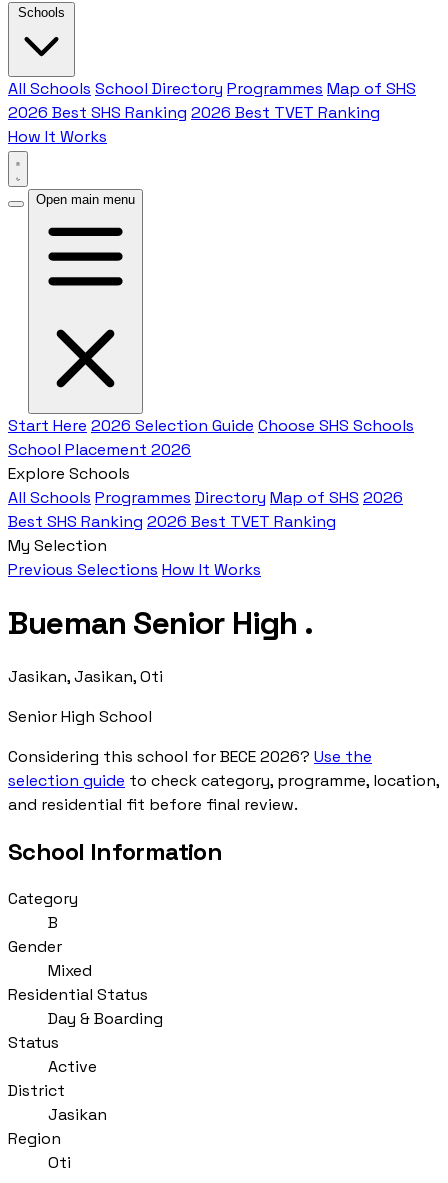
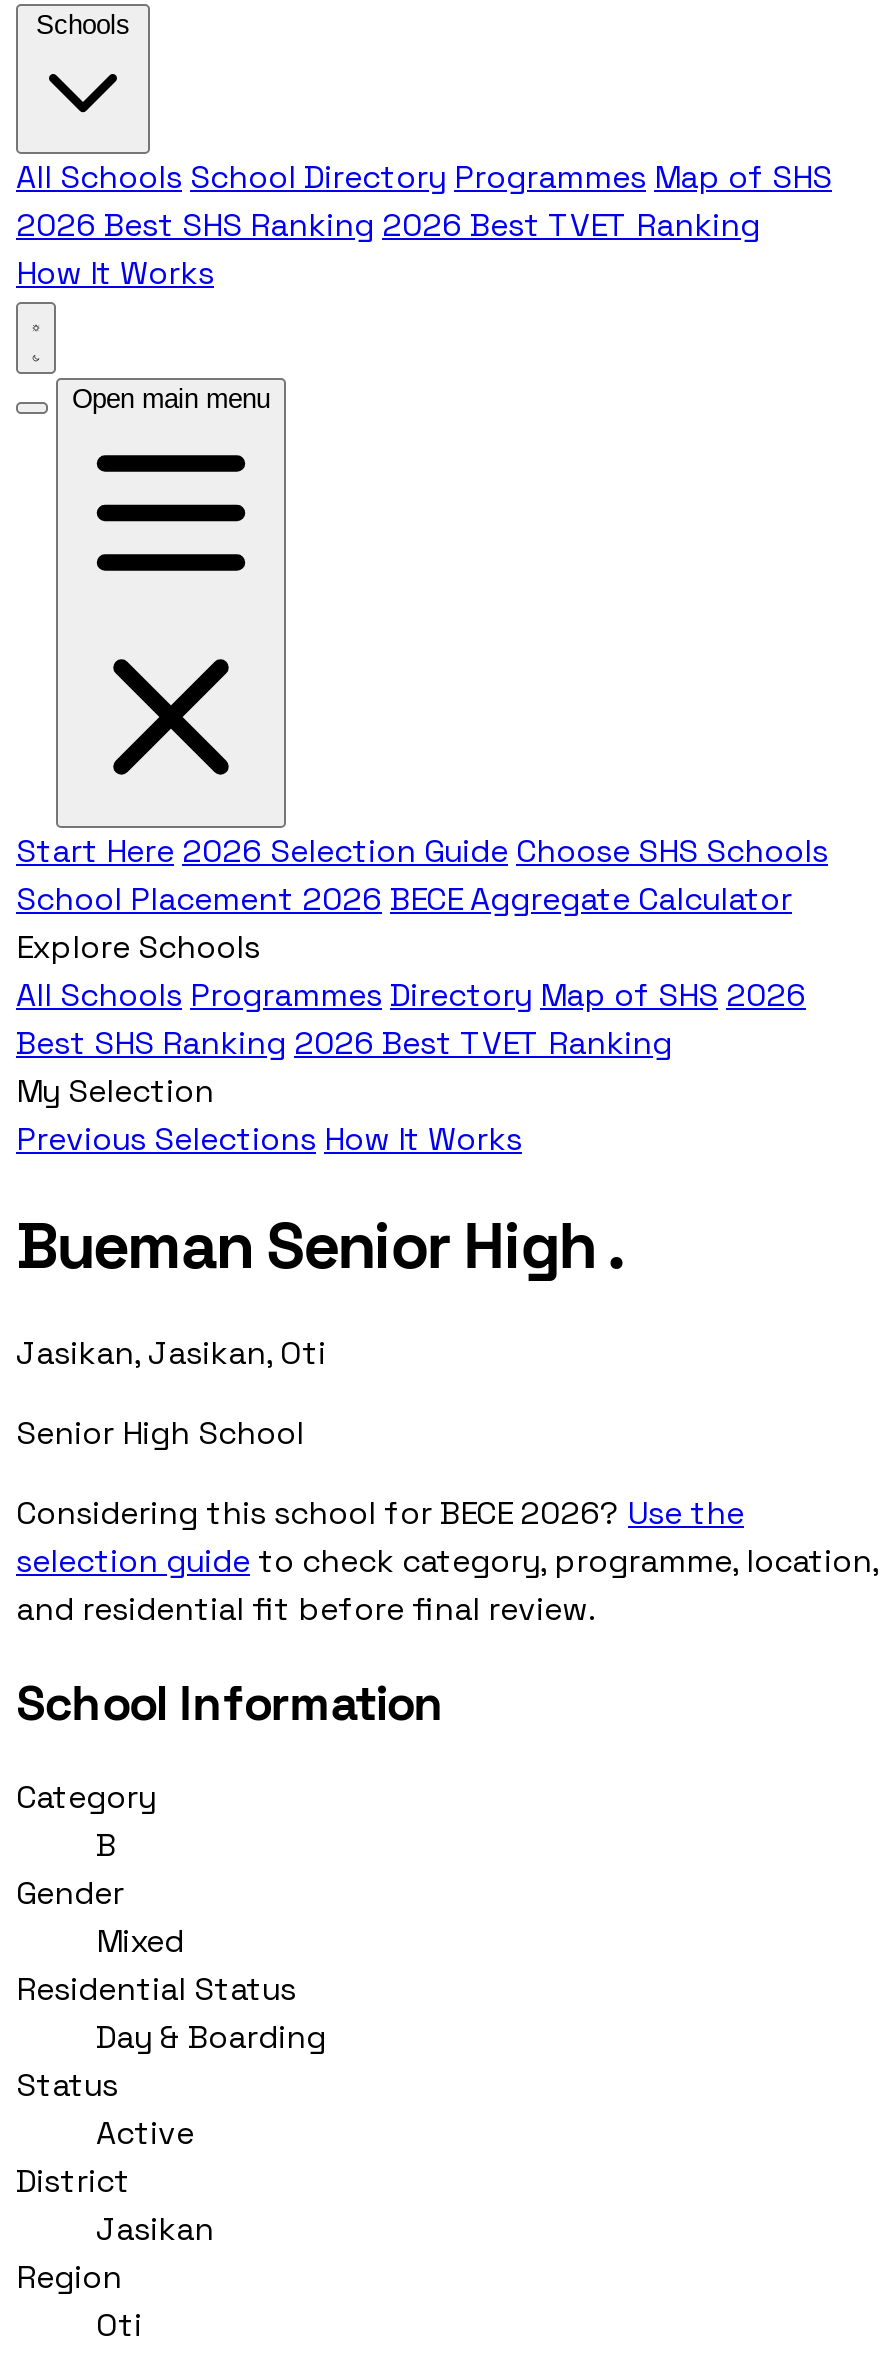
- School Placement 2026
+ School Placement 2026 BECE Aggregate Calculator
